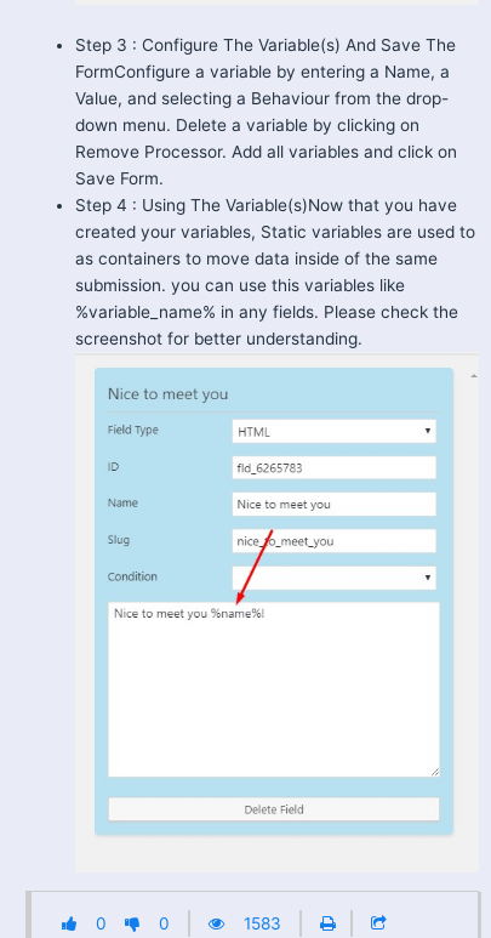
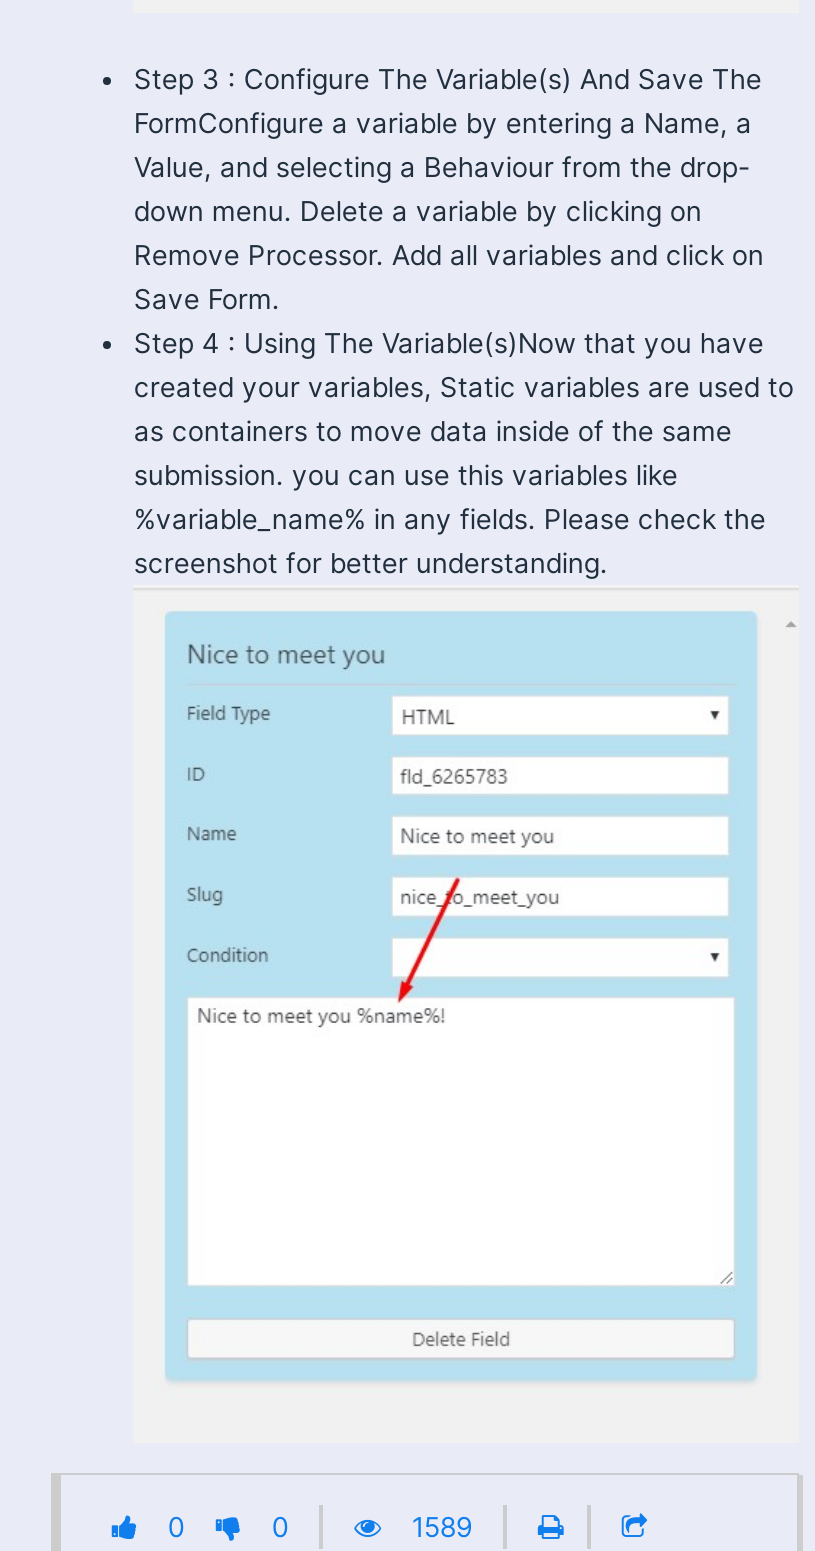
- 1583
+ 1589
